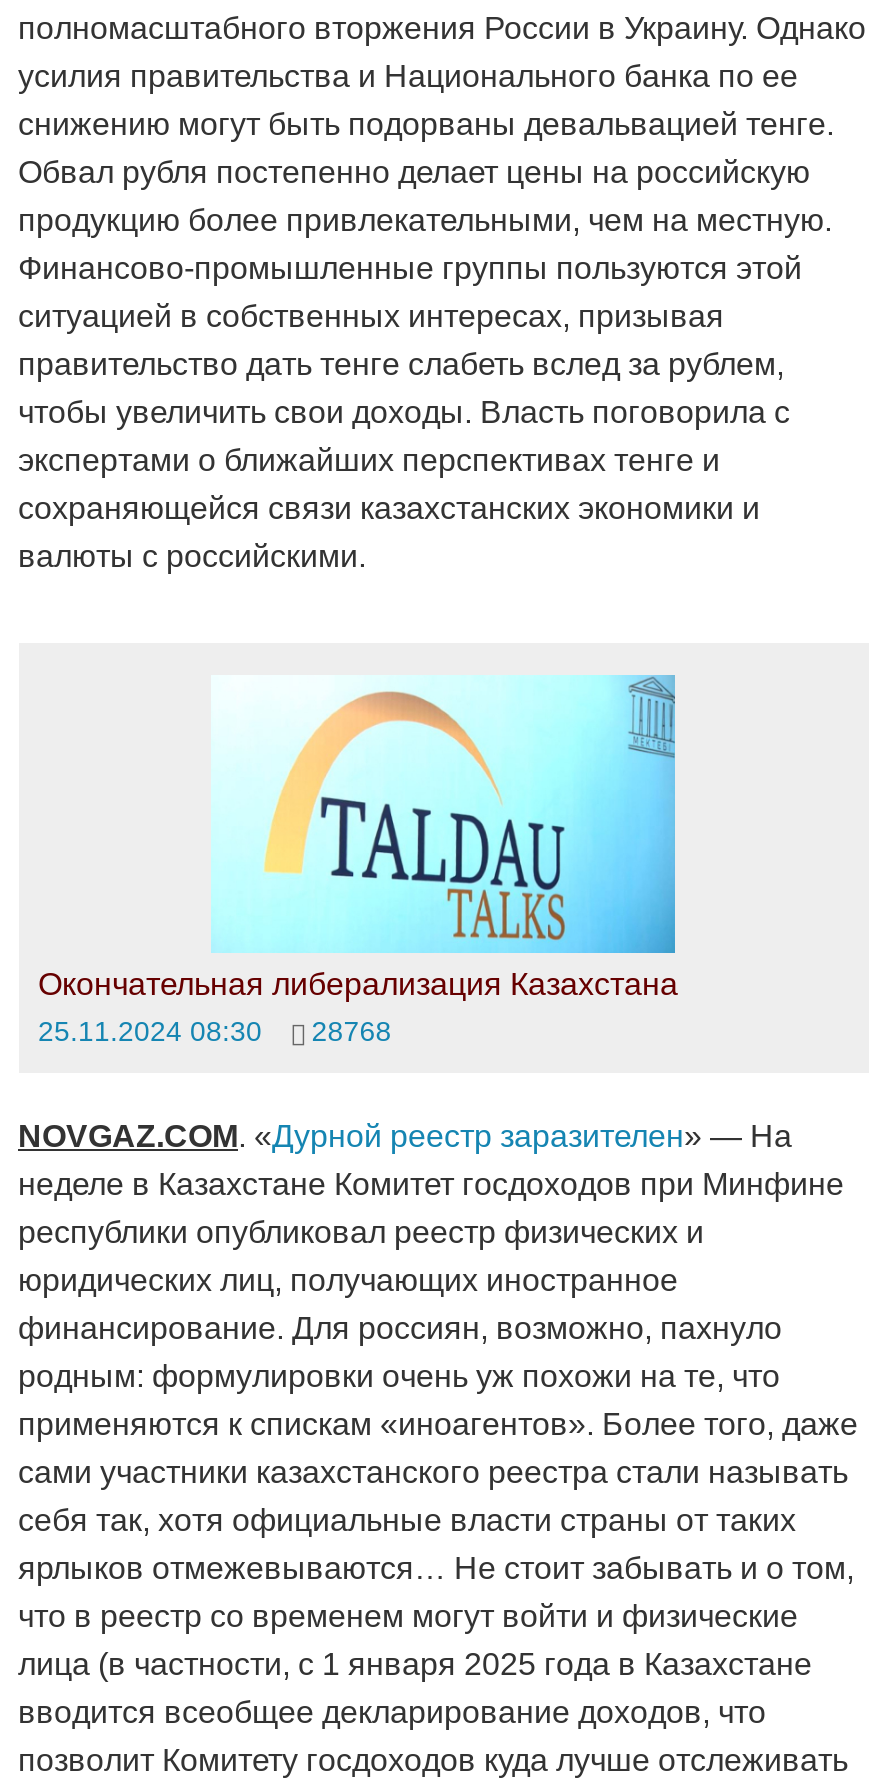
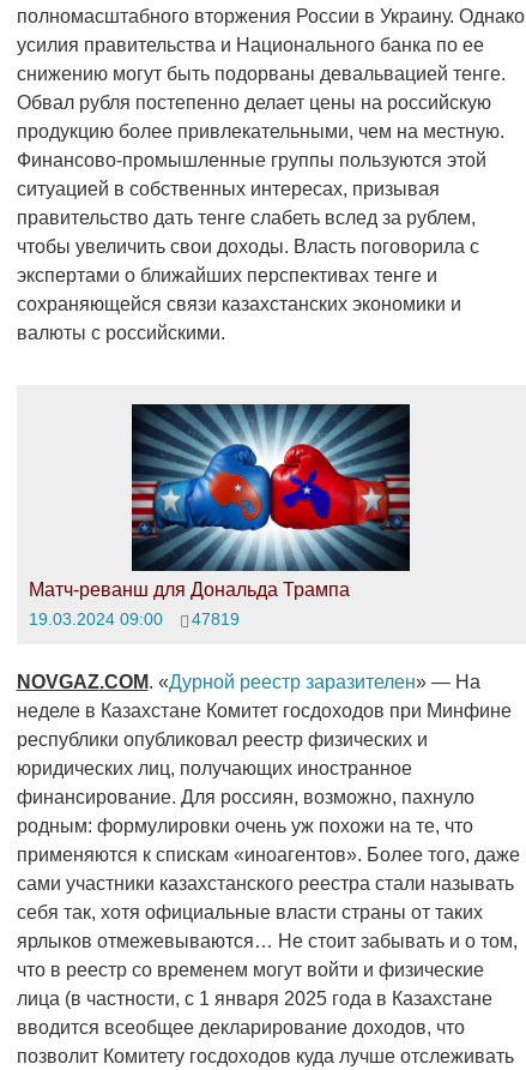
- [image]
- Окончательная либерализация Казахстана
- 25.11.2024 08:30
- 28768
+ [image]
+ Матч-реванш для Дональда Трампа
+ 19.03.2024 09:00
+ 47819
